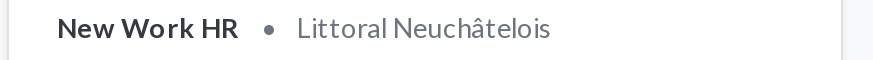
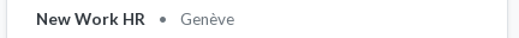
- Littoral Neuchâtelois
+ Genève
